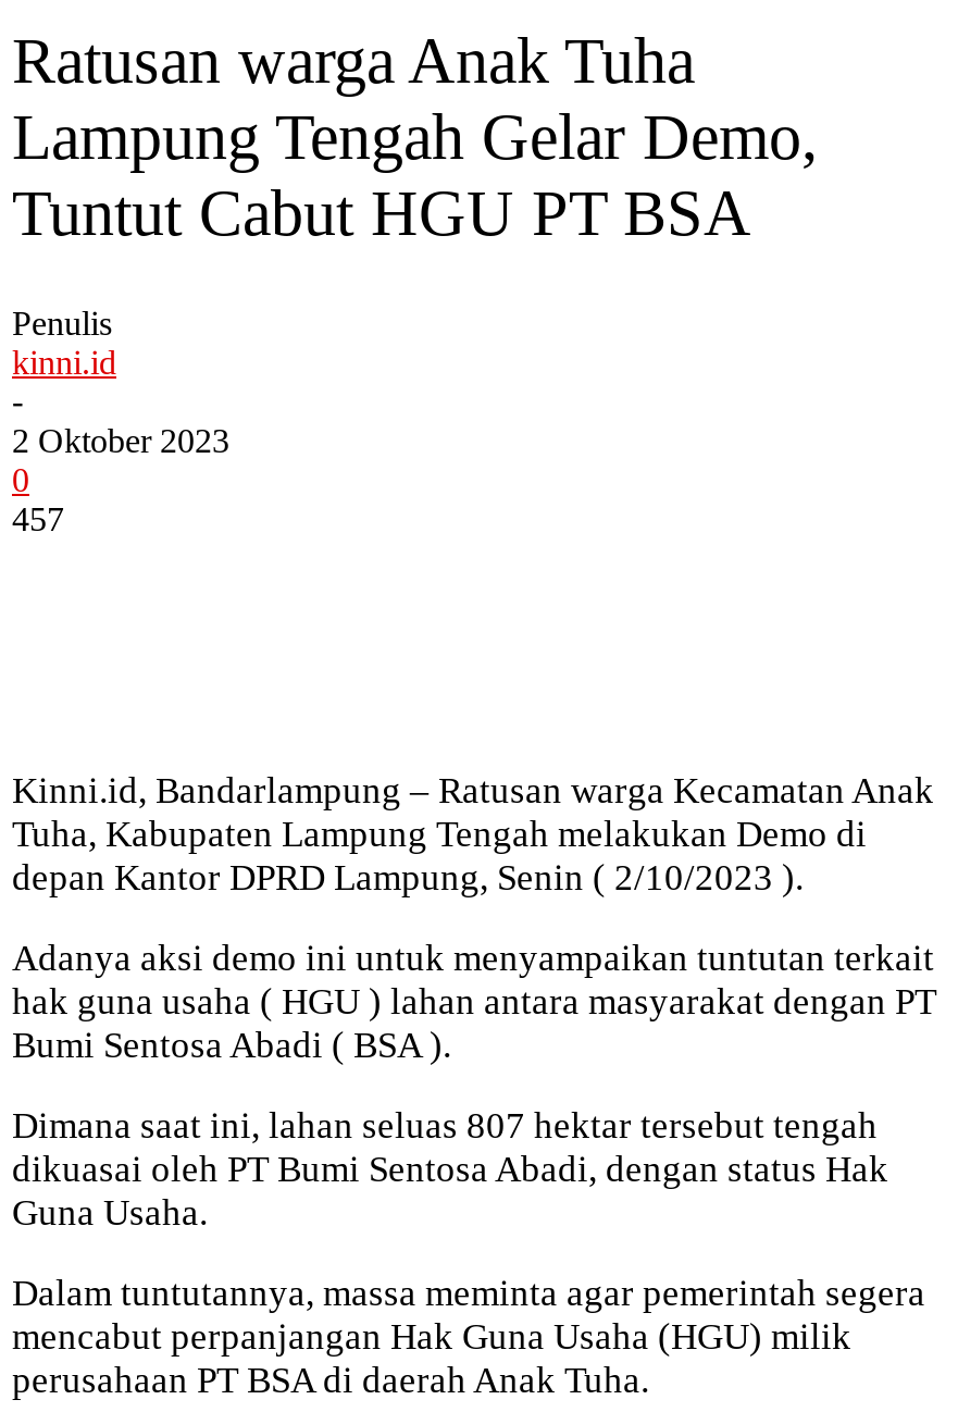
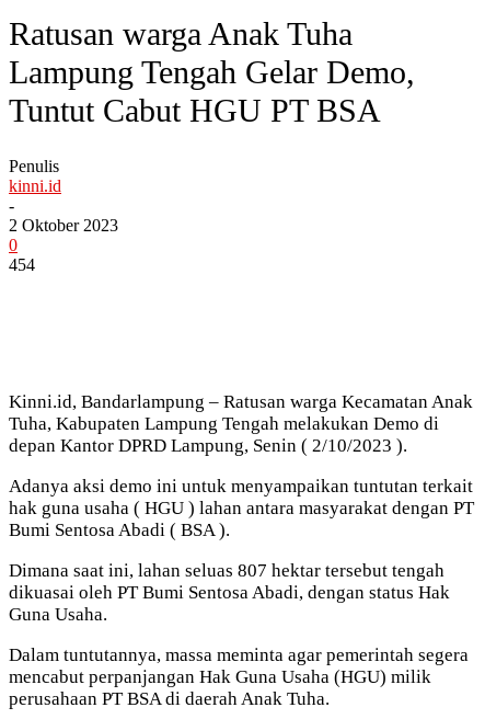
- 457
+ 454
